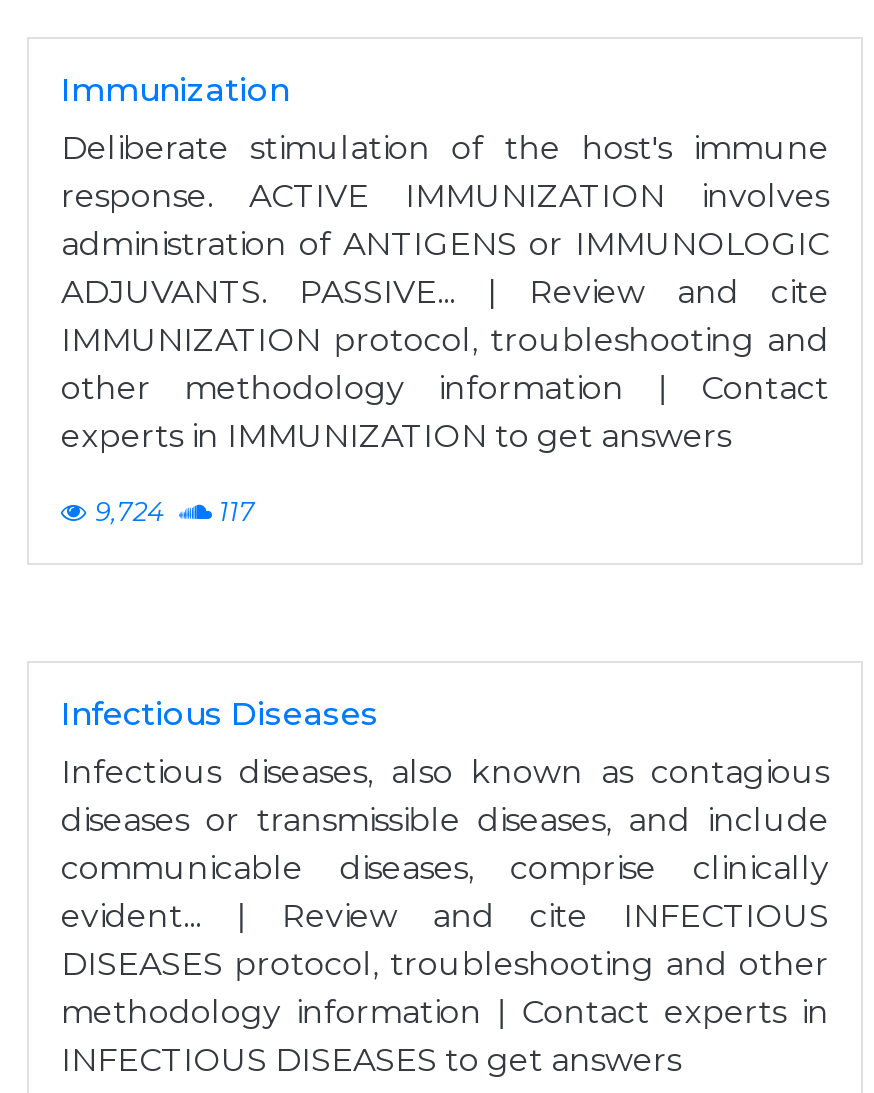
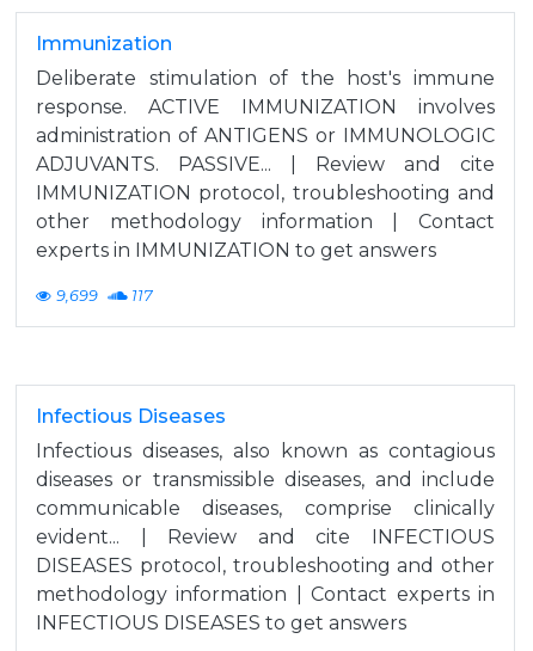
- 9,724 117
+ 9,699 117
